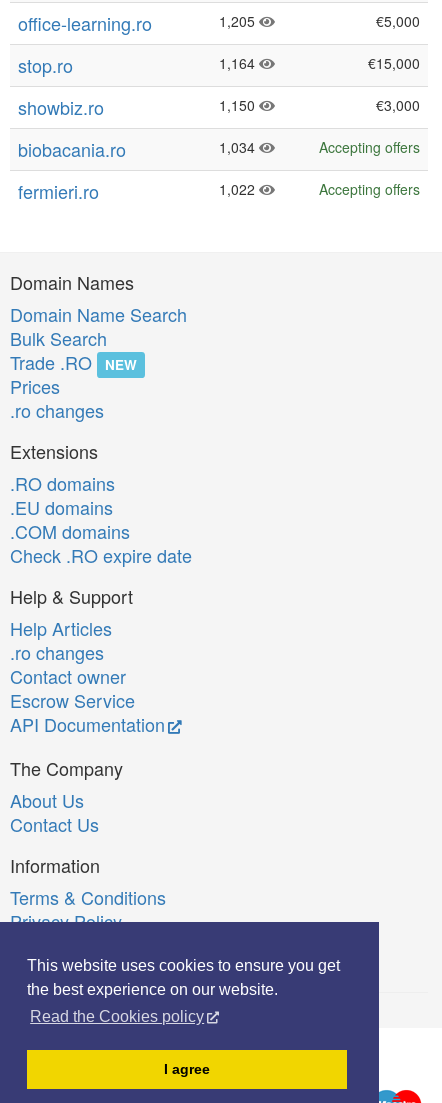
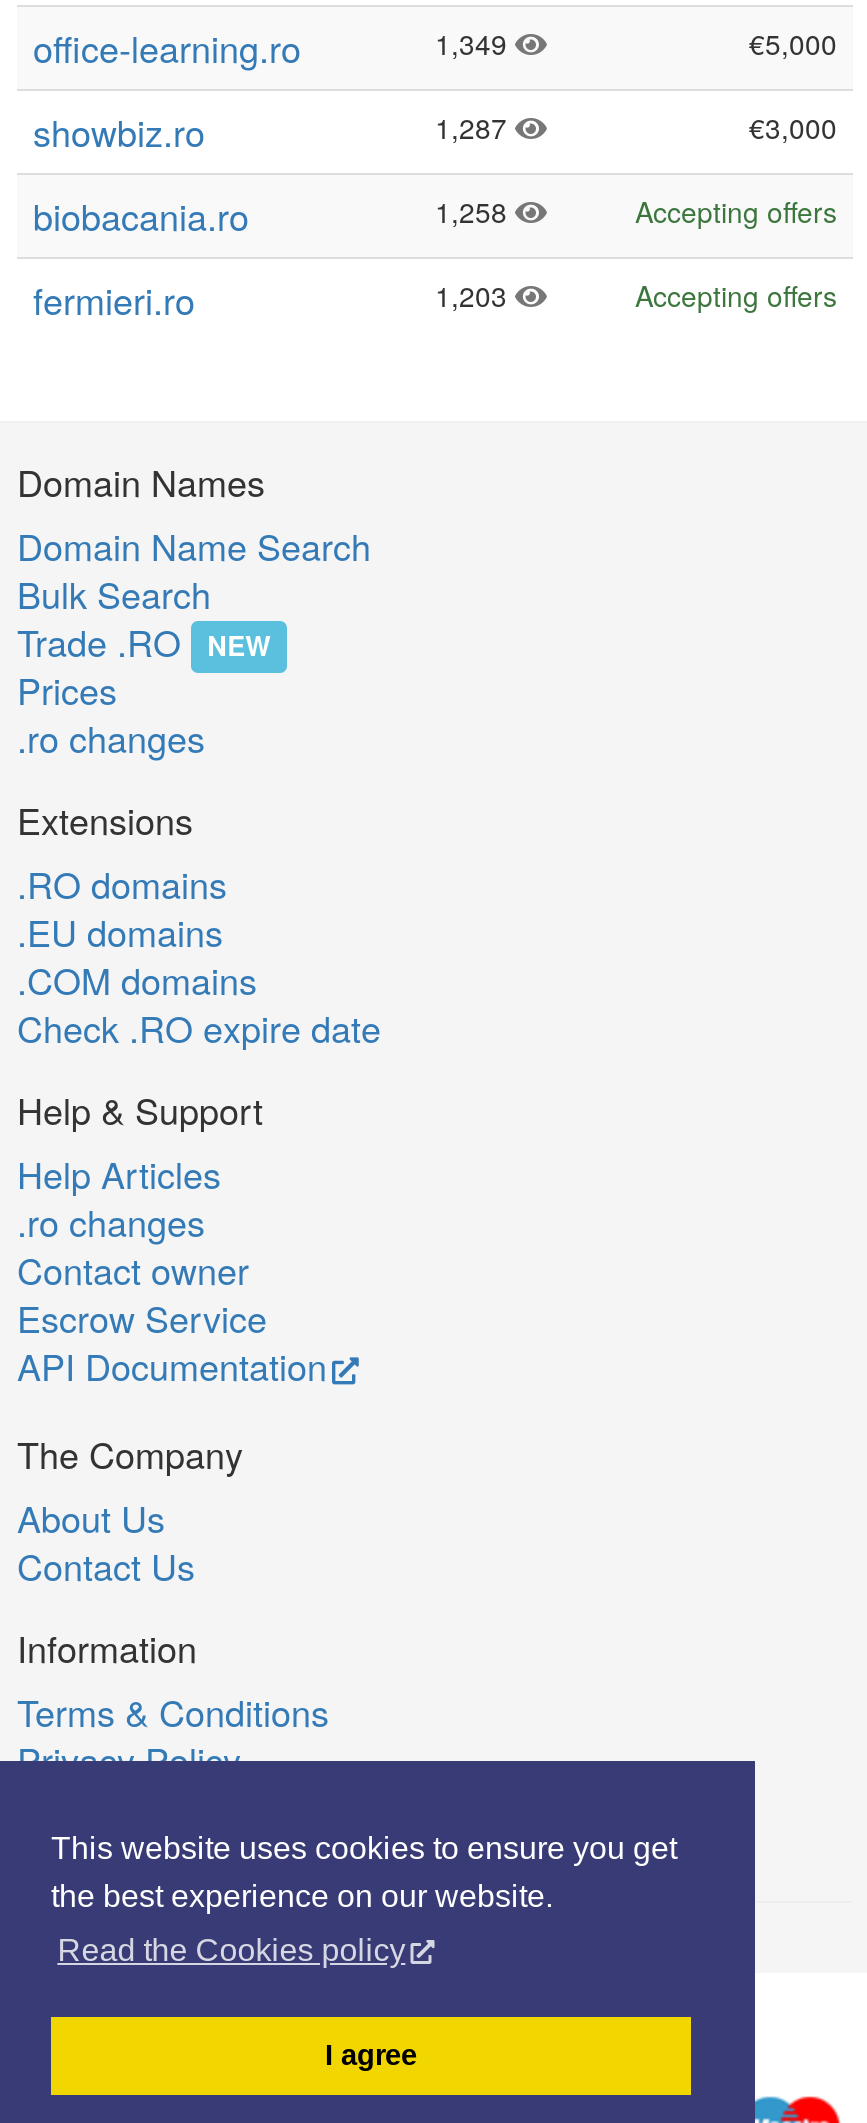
- 1,205
+ 1,349

- stop.ro
- 1,164
- €15,000

- 1,150
+ 1,287

- 1,034
+ 1,258

- 1,022
+ 1,203
